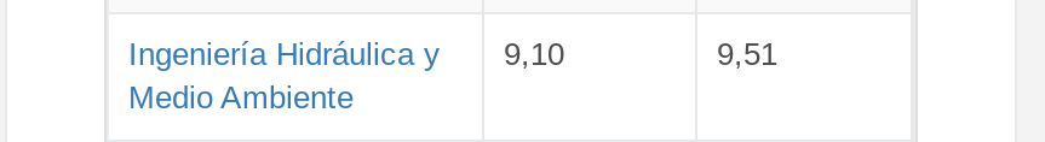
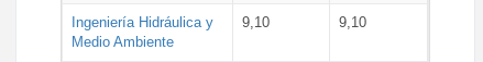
- 9,51
+ 9,10
